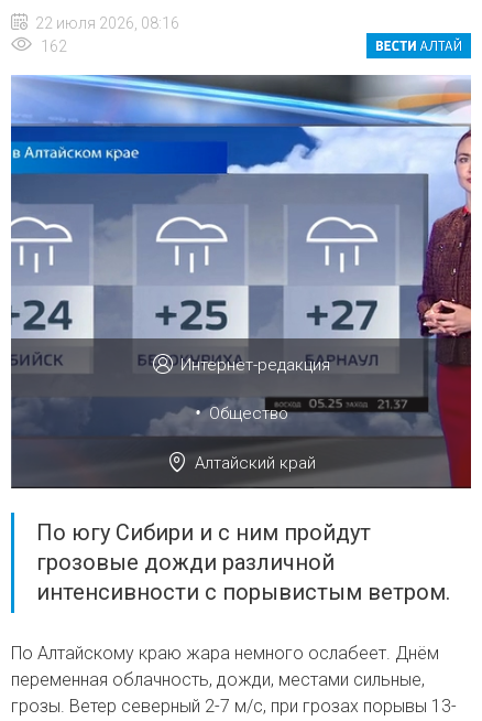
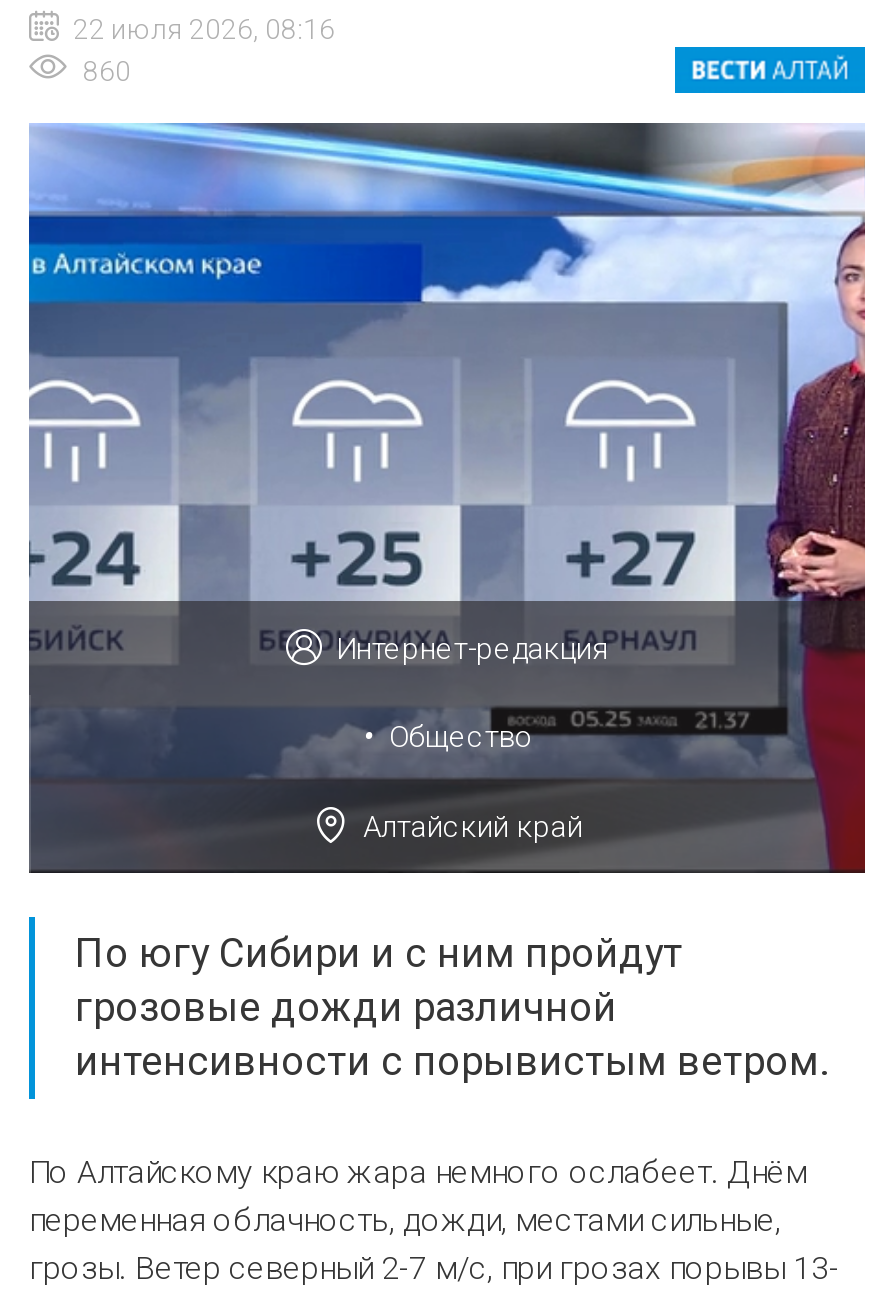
- 162
+ 860
